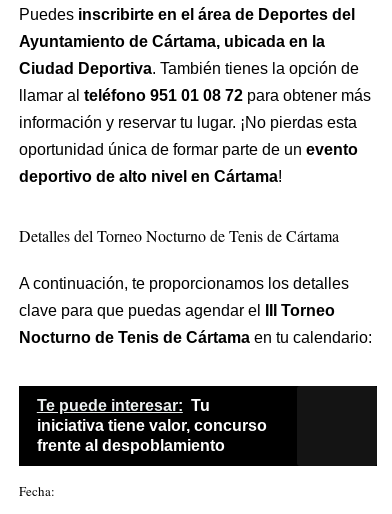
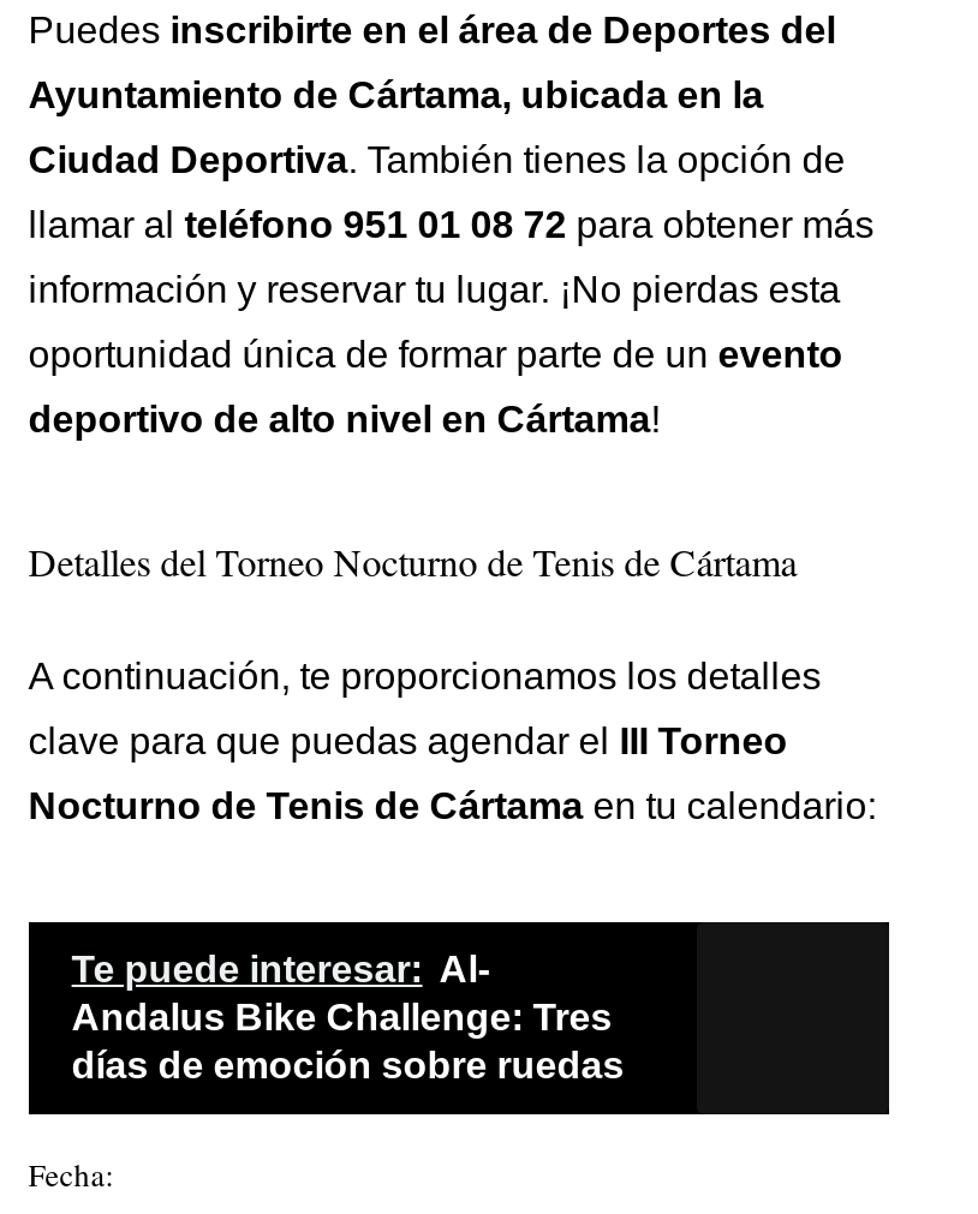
- Te puede interesar: Tu
- iniciativa tiene valor, concurso
- frente al despoblamiento
+ Te puede interesar: Al-
+ Andalus Bike Challenge: Tres
+ días de emoción sobre ruedas
